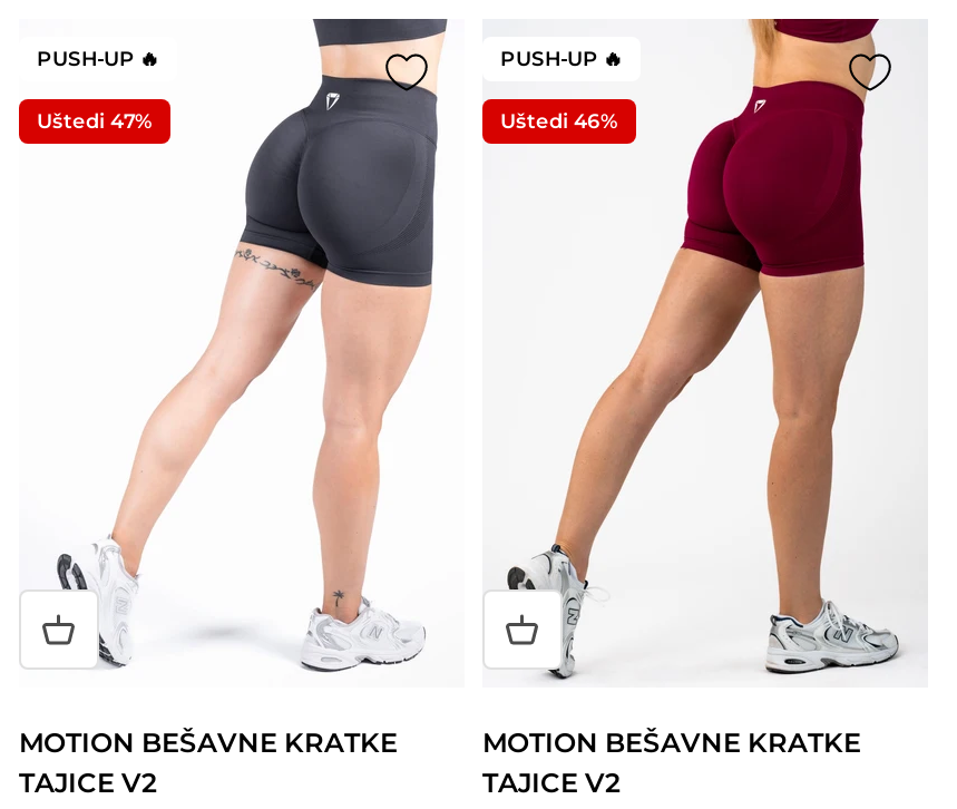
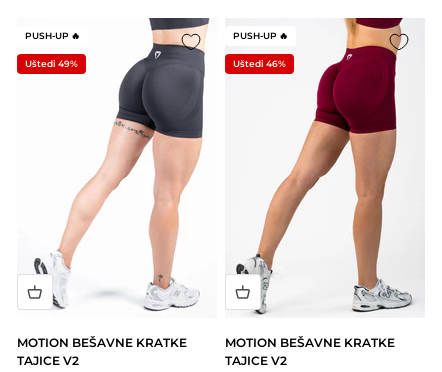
- Uštedi 47%
+ Uštedi 49%
